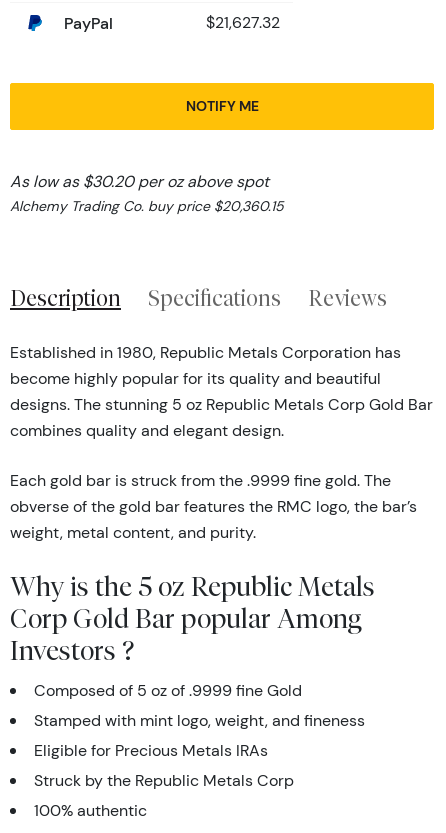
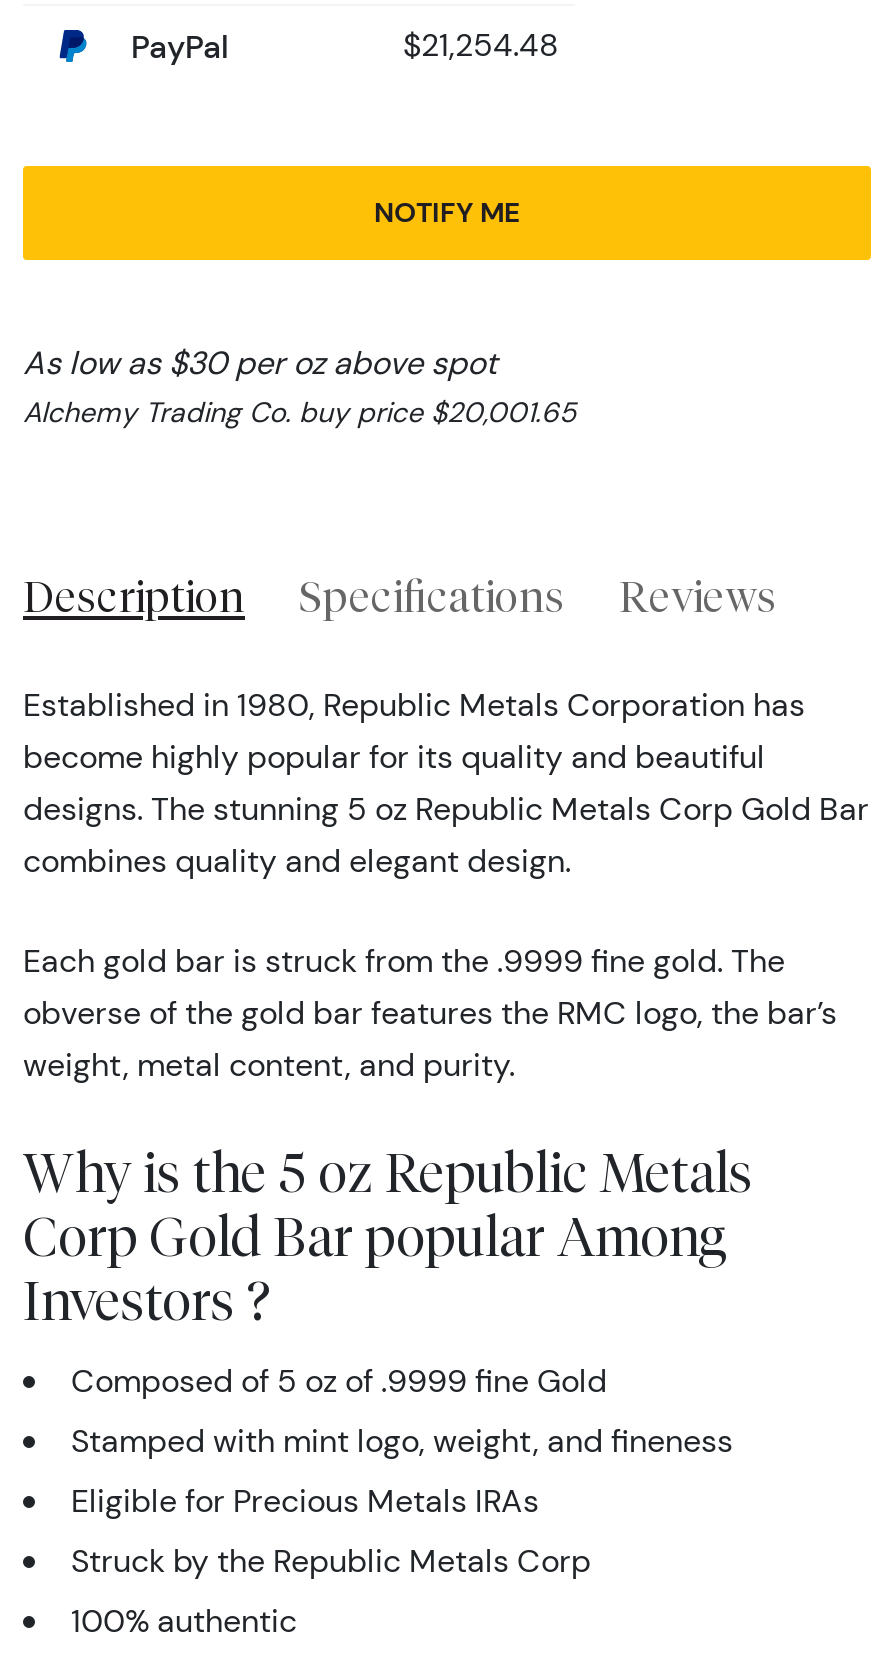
- $21,627.32
+ $21,254.48

- As low as $30.20 per oz above spot
+ As low as $30 per oz above spot

- Alchemy Trading Co. buy price $20,360.15
+ Alchemy Trading Co. buy price $20,001.65
